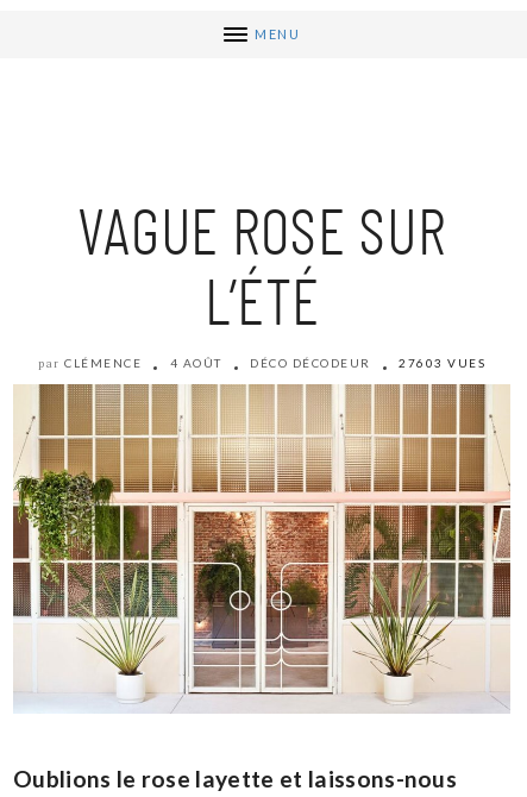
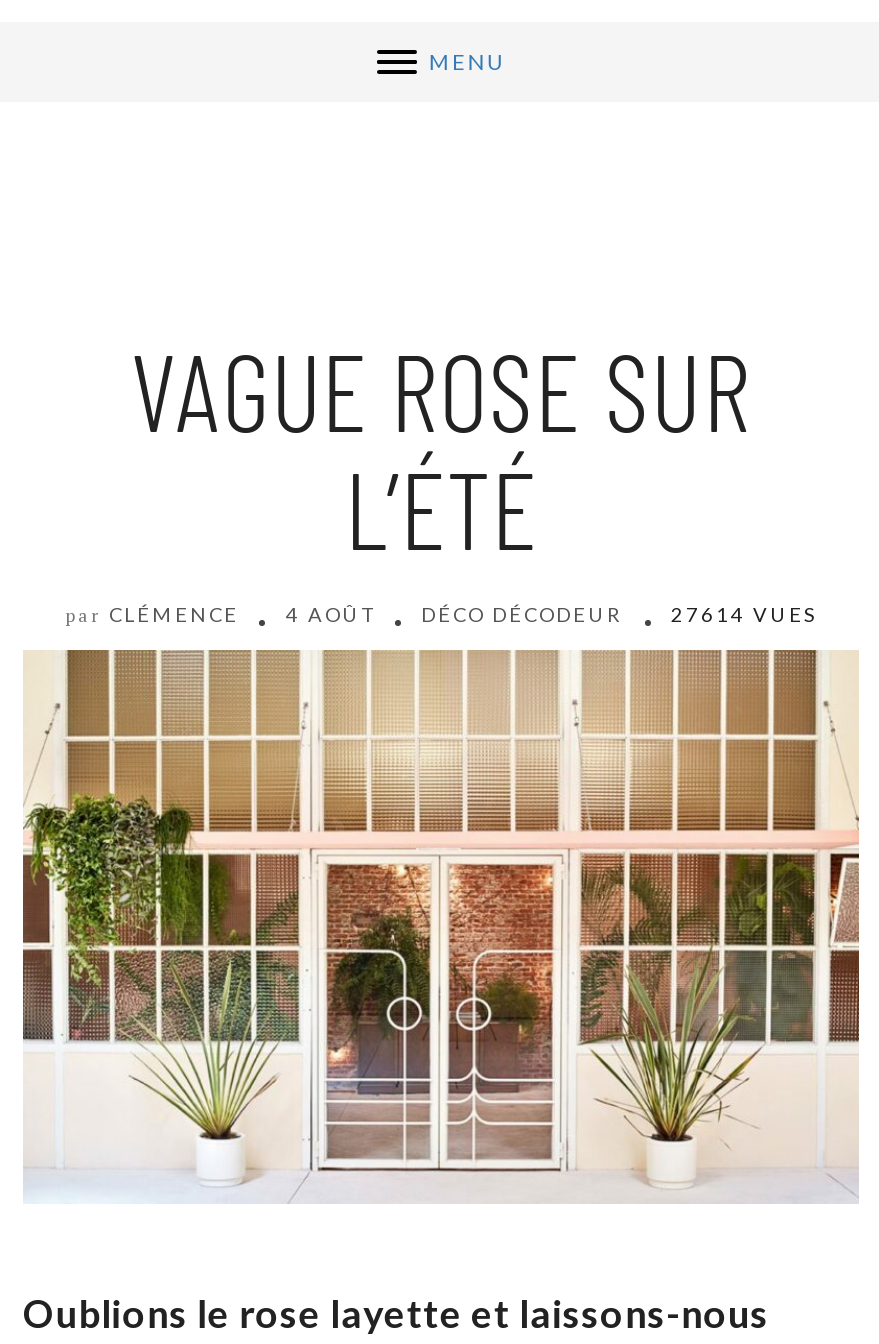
- par CLÉMENCE 4 AOÛT DÉCO DÉCODEUR 27603 VUES
+ par CLÉMENCE 4 AOÛT DÉCO DÉCODEUR 27614 VUES
